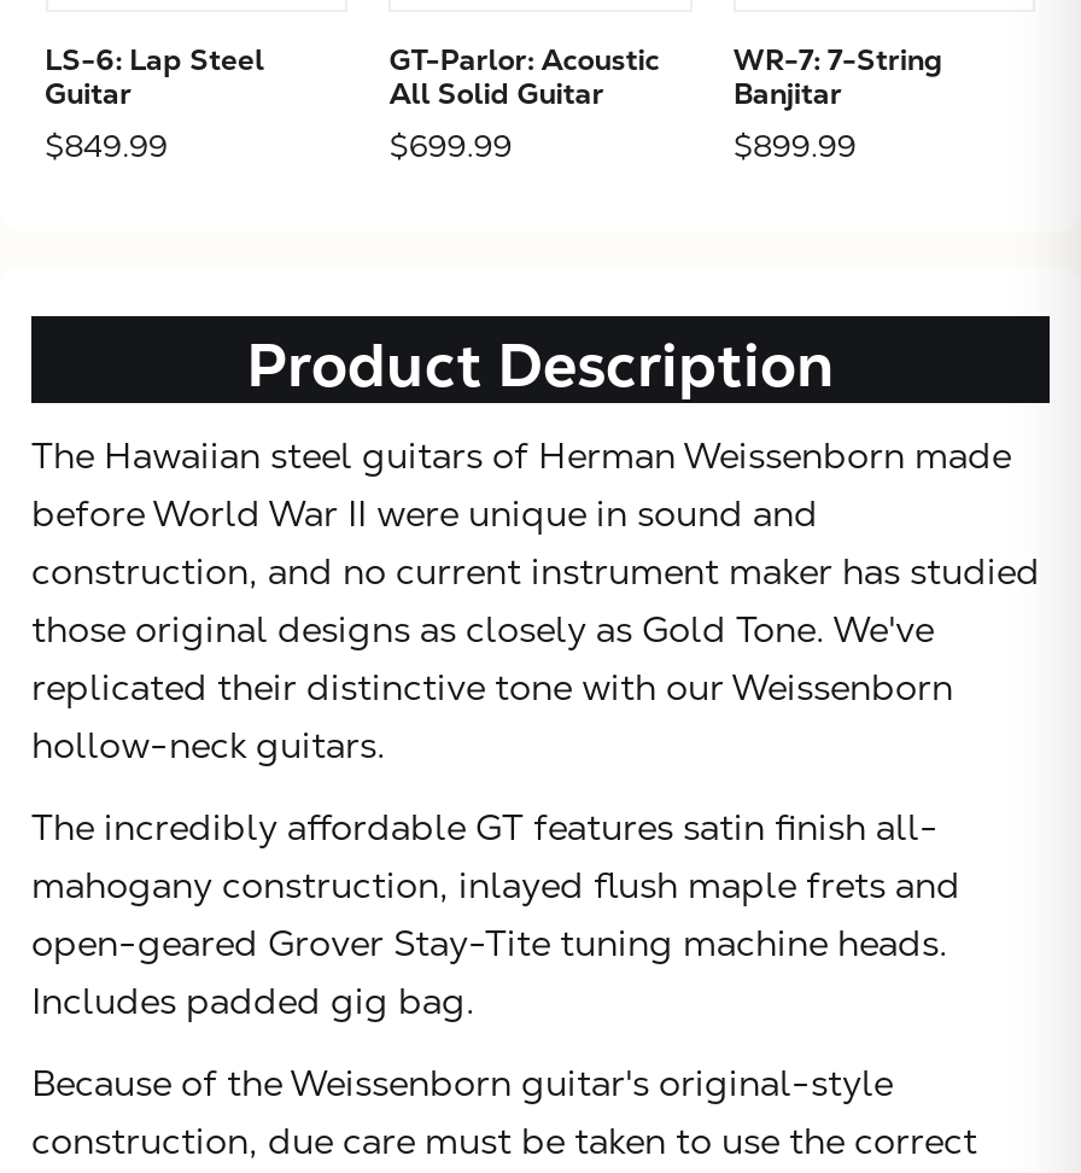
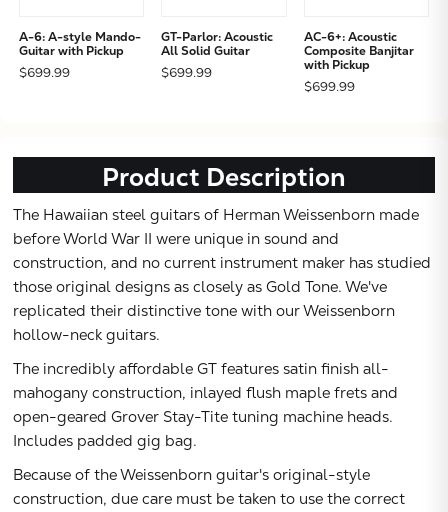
- LS-6: Lap Steel
- Guitar
- $849.99
+ A-6: A-style Mando-
+ Guitar with Pickup
+ $699.99

- WR-7: 7-String
- Banjitar
- $899.99
+ AC-6+: Acoustic
+ Composite Banjitar
+ with Pickup
+ $699.99
